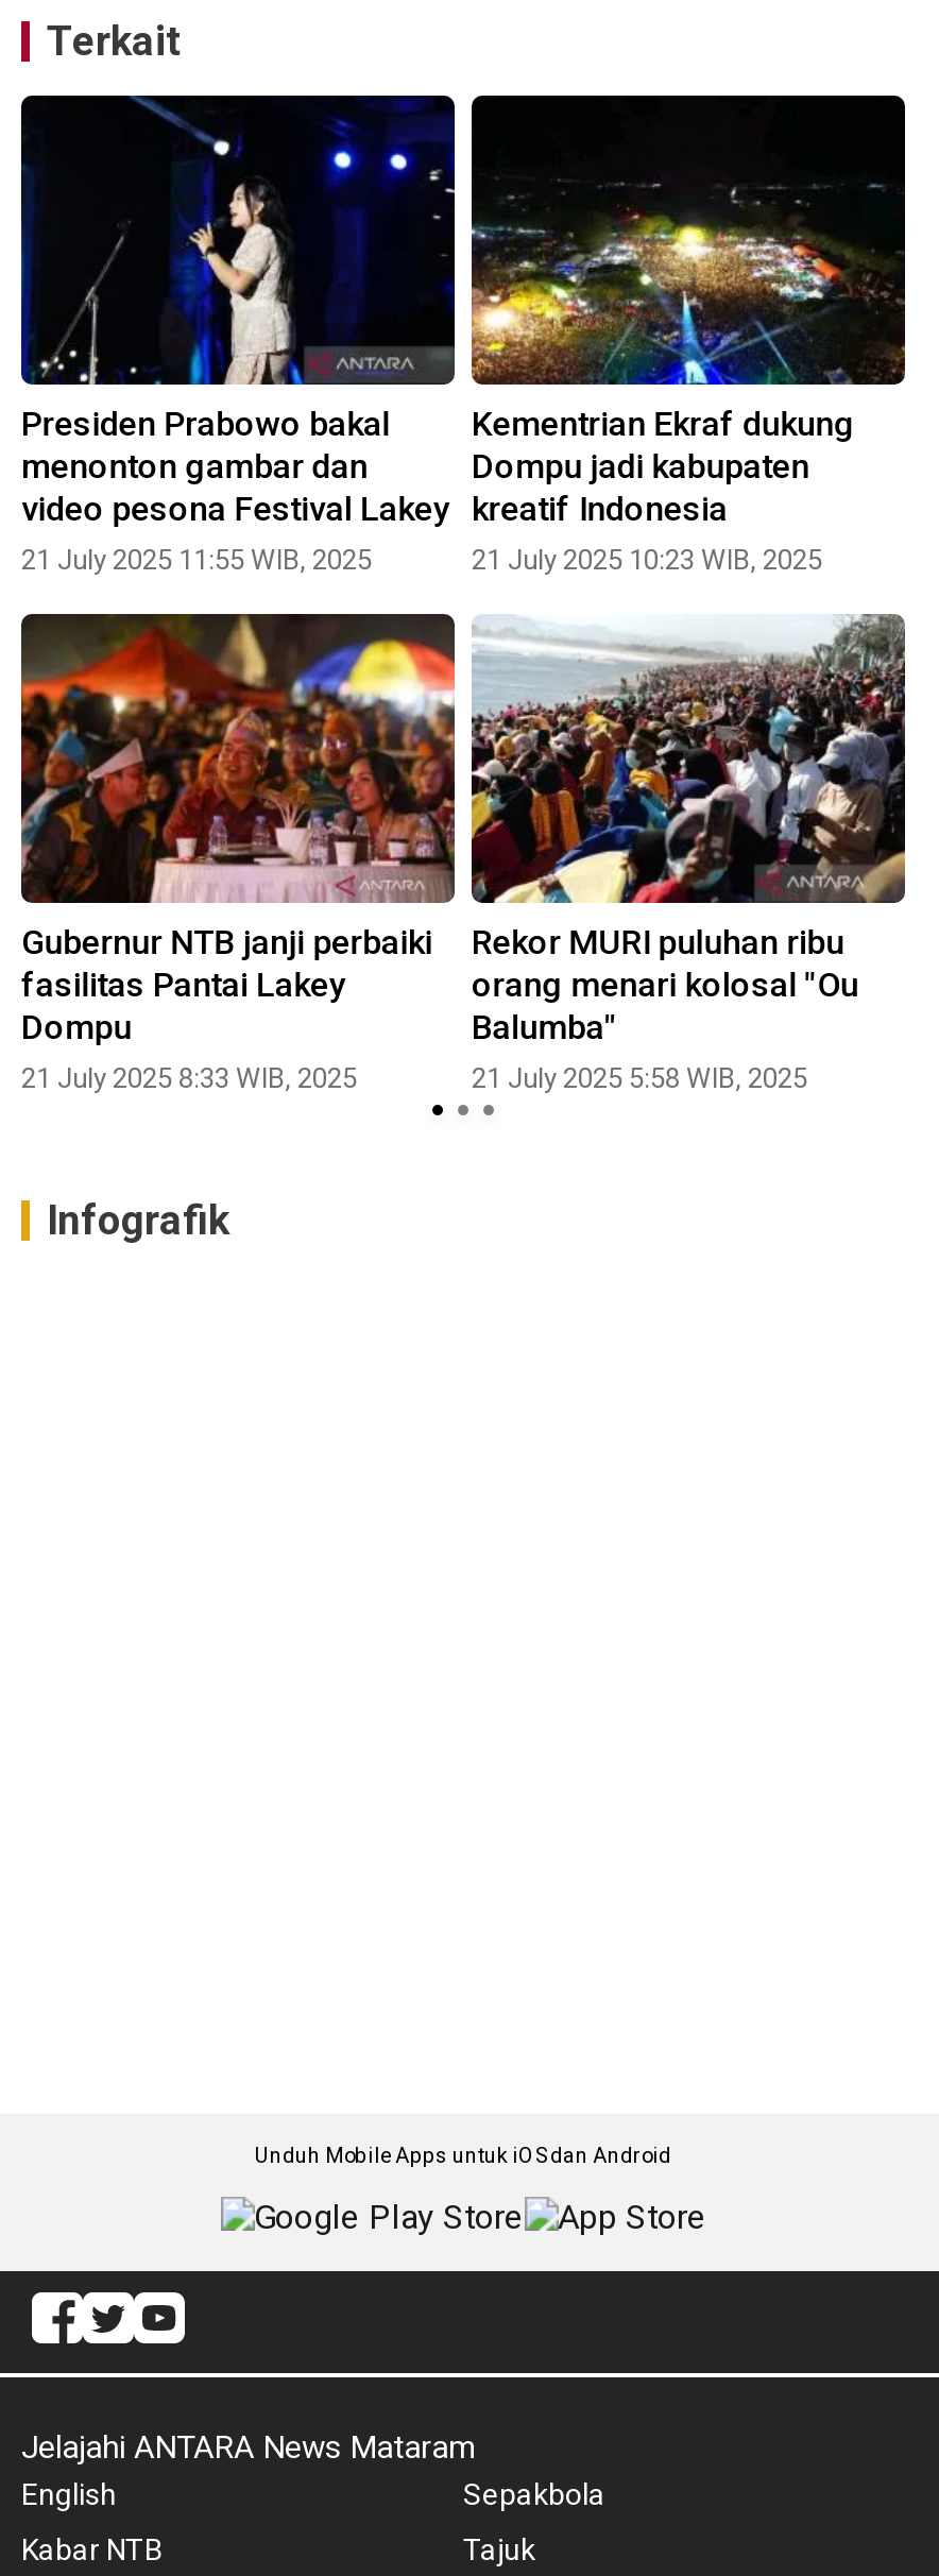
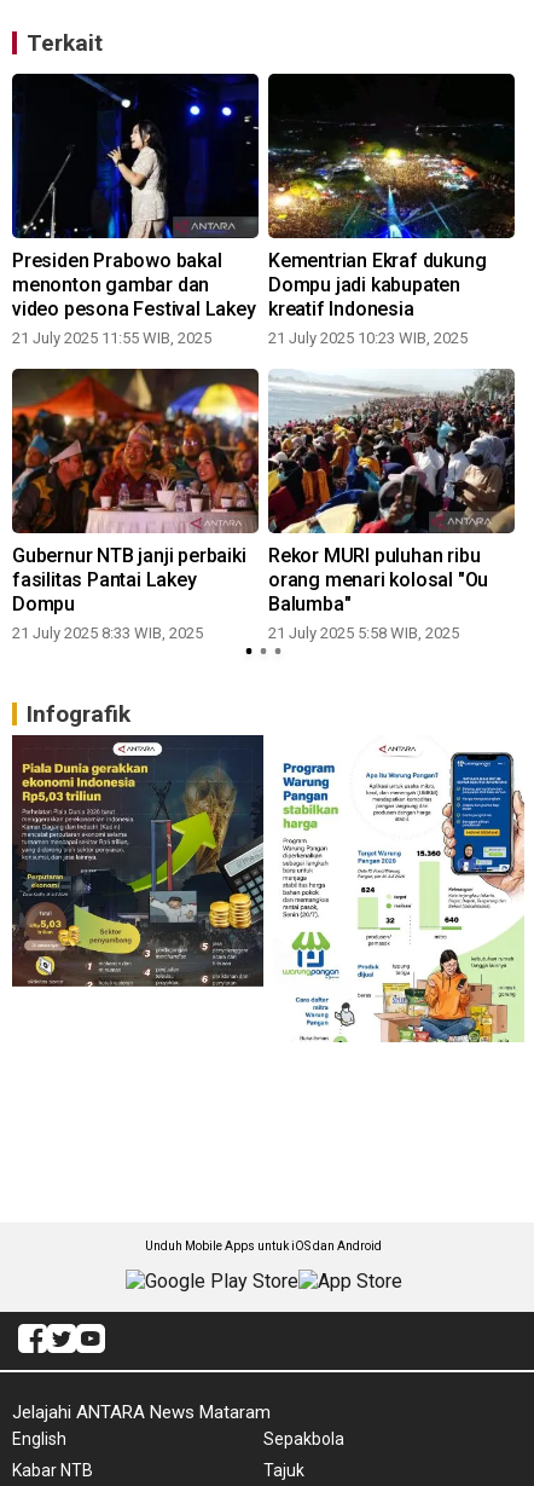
+ [image]

+ [image]
